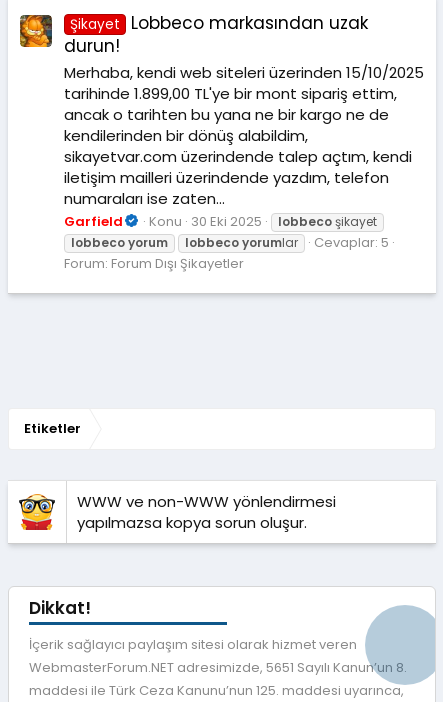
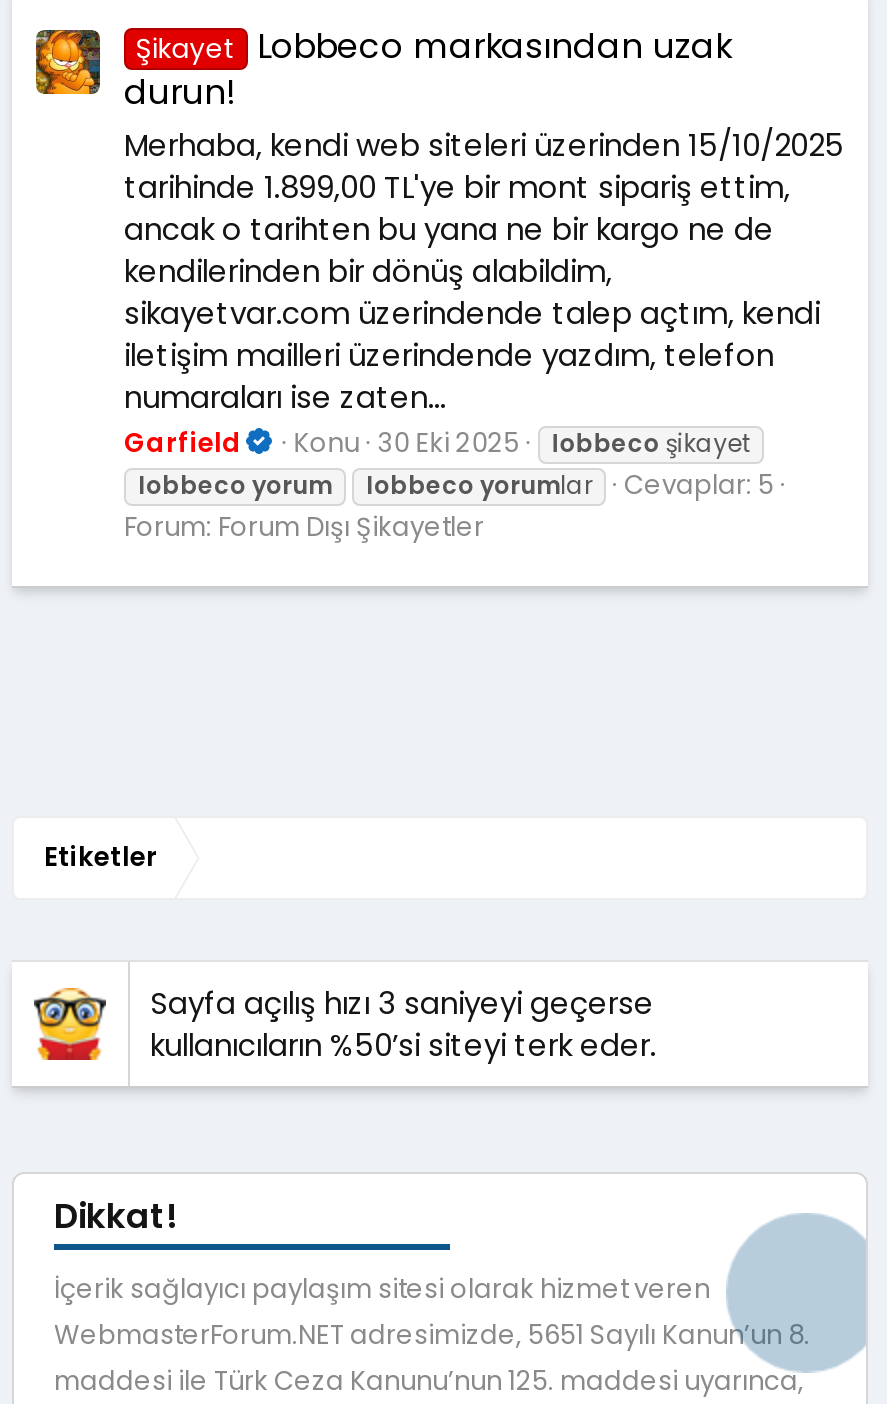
- WWW ve non-WWW yönlendirmesi
- yapılmazsa kopya sorun oluşur.
+ Sayfa açılış hızı 3 saniyeyi geçerse
+ kullanıcıların %50’si siteyi terk eder.
